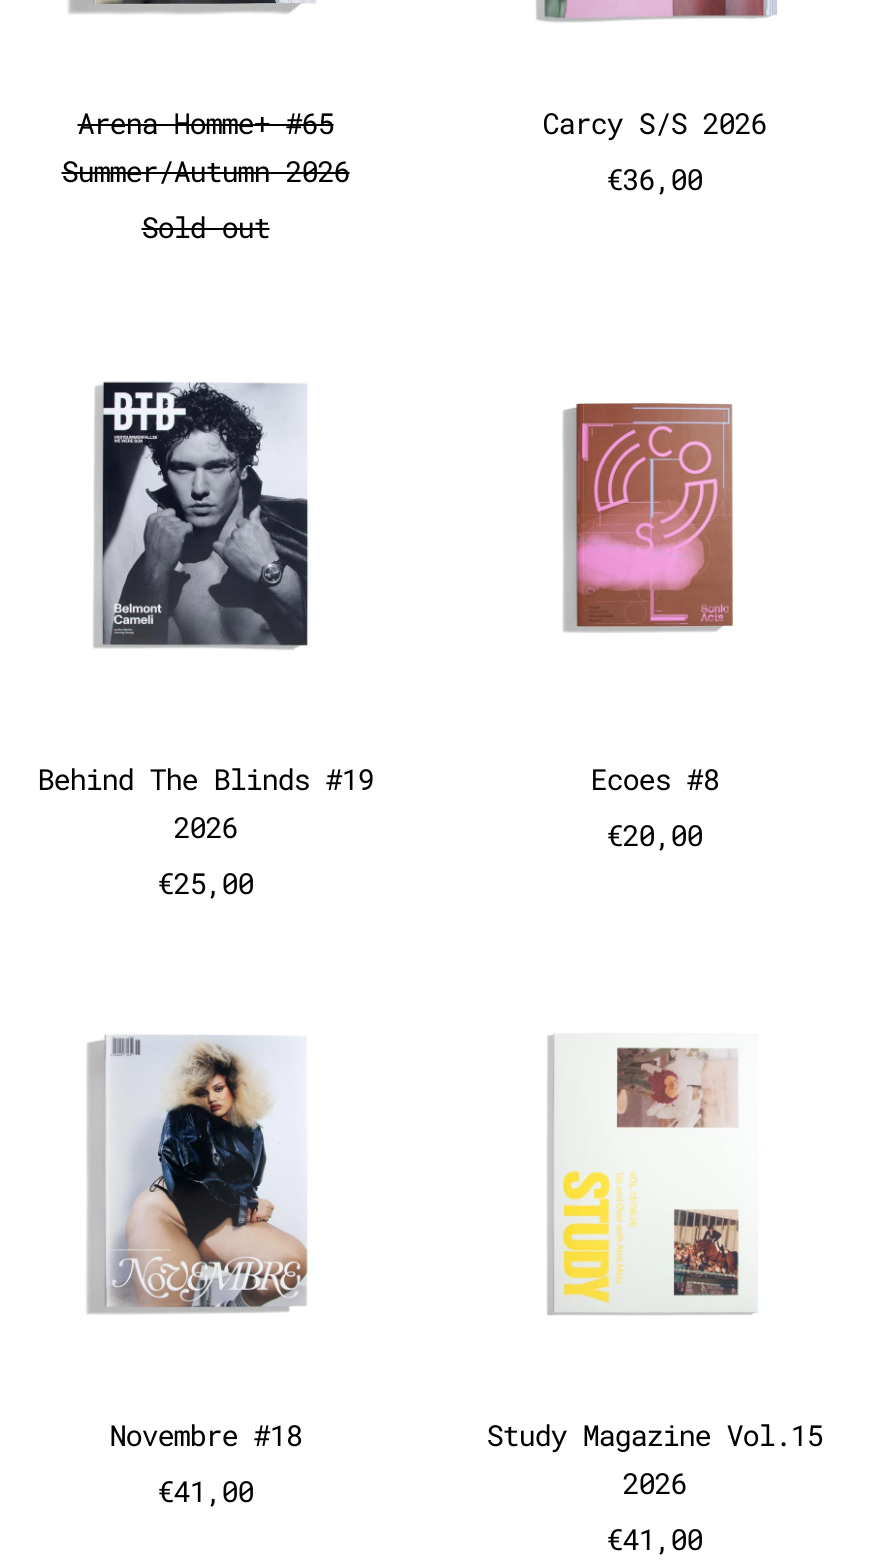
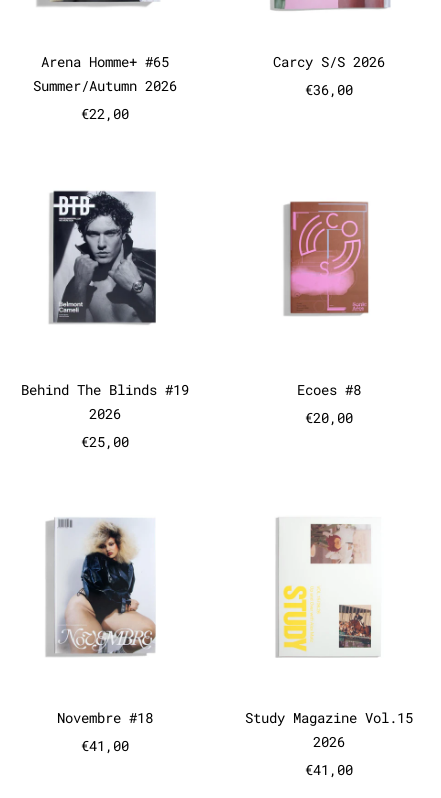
- Sold out
+ €22,00
